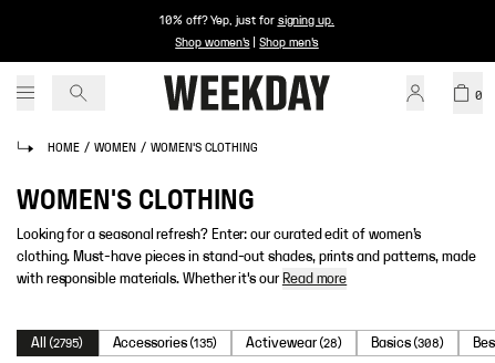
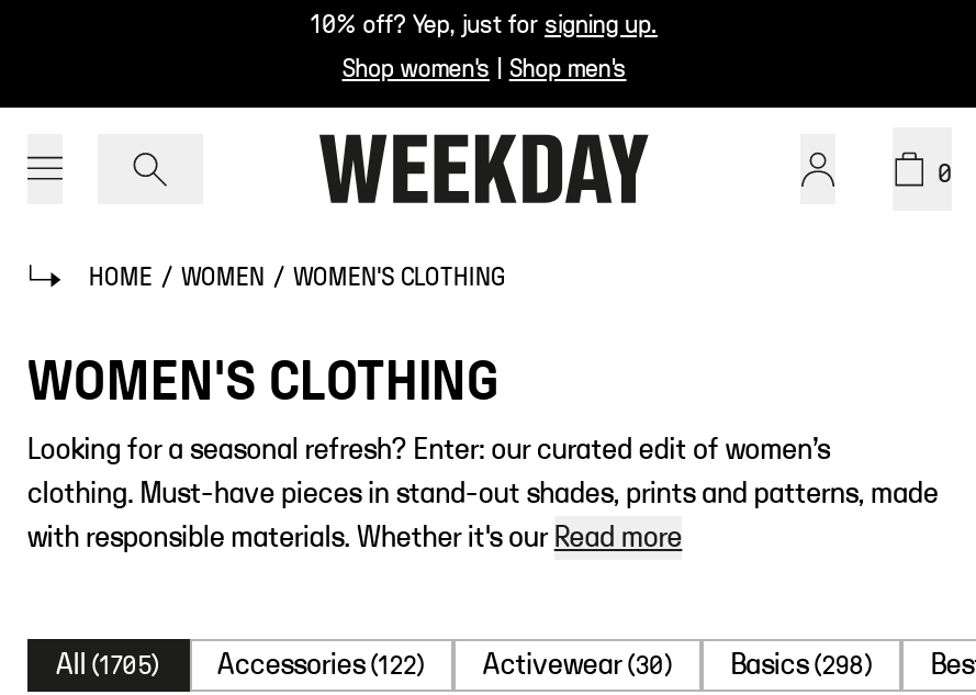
- All (2795)
+ All (1705)

- Accessories (135)
+ Accessories (122)

- Activewear (28)
+ Activewear (30)

- Basics (308)
+ Basics (298)
